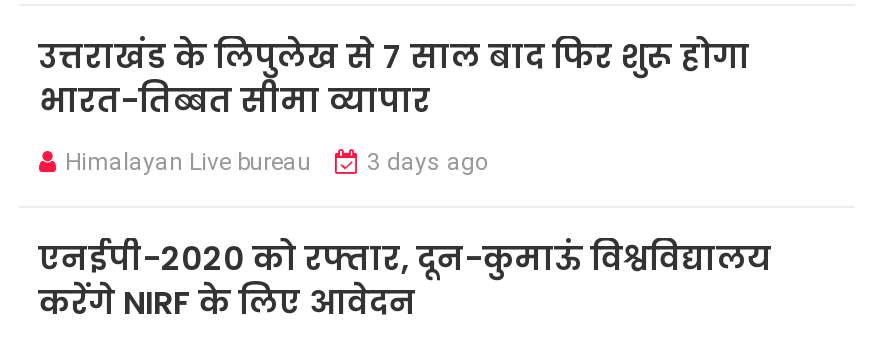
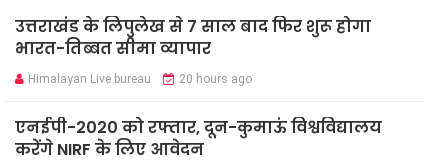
- Himalayan Live bureau 3 days ago
+ Himalayan Live bureau 20 hours ago
